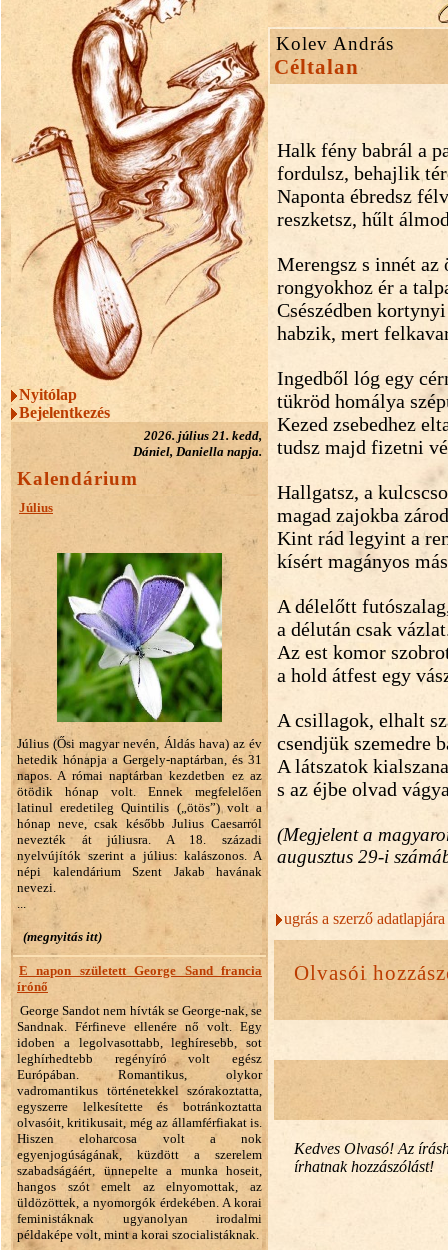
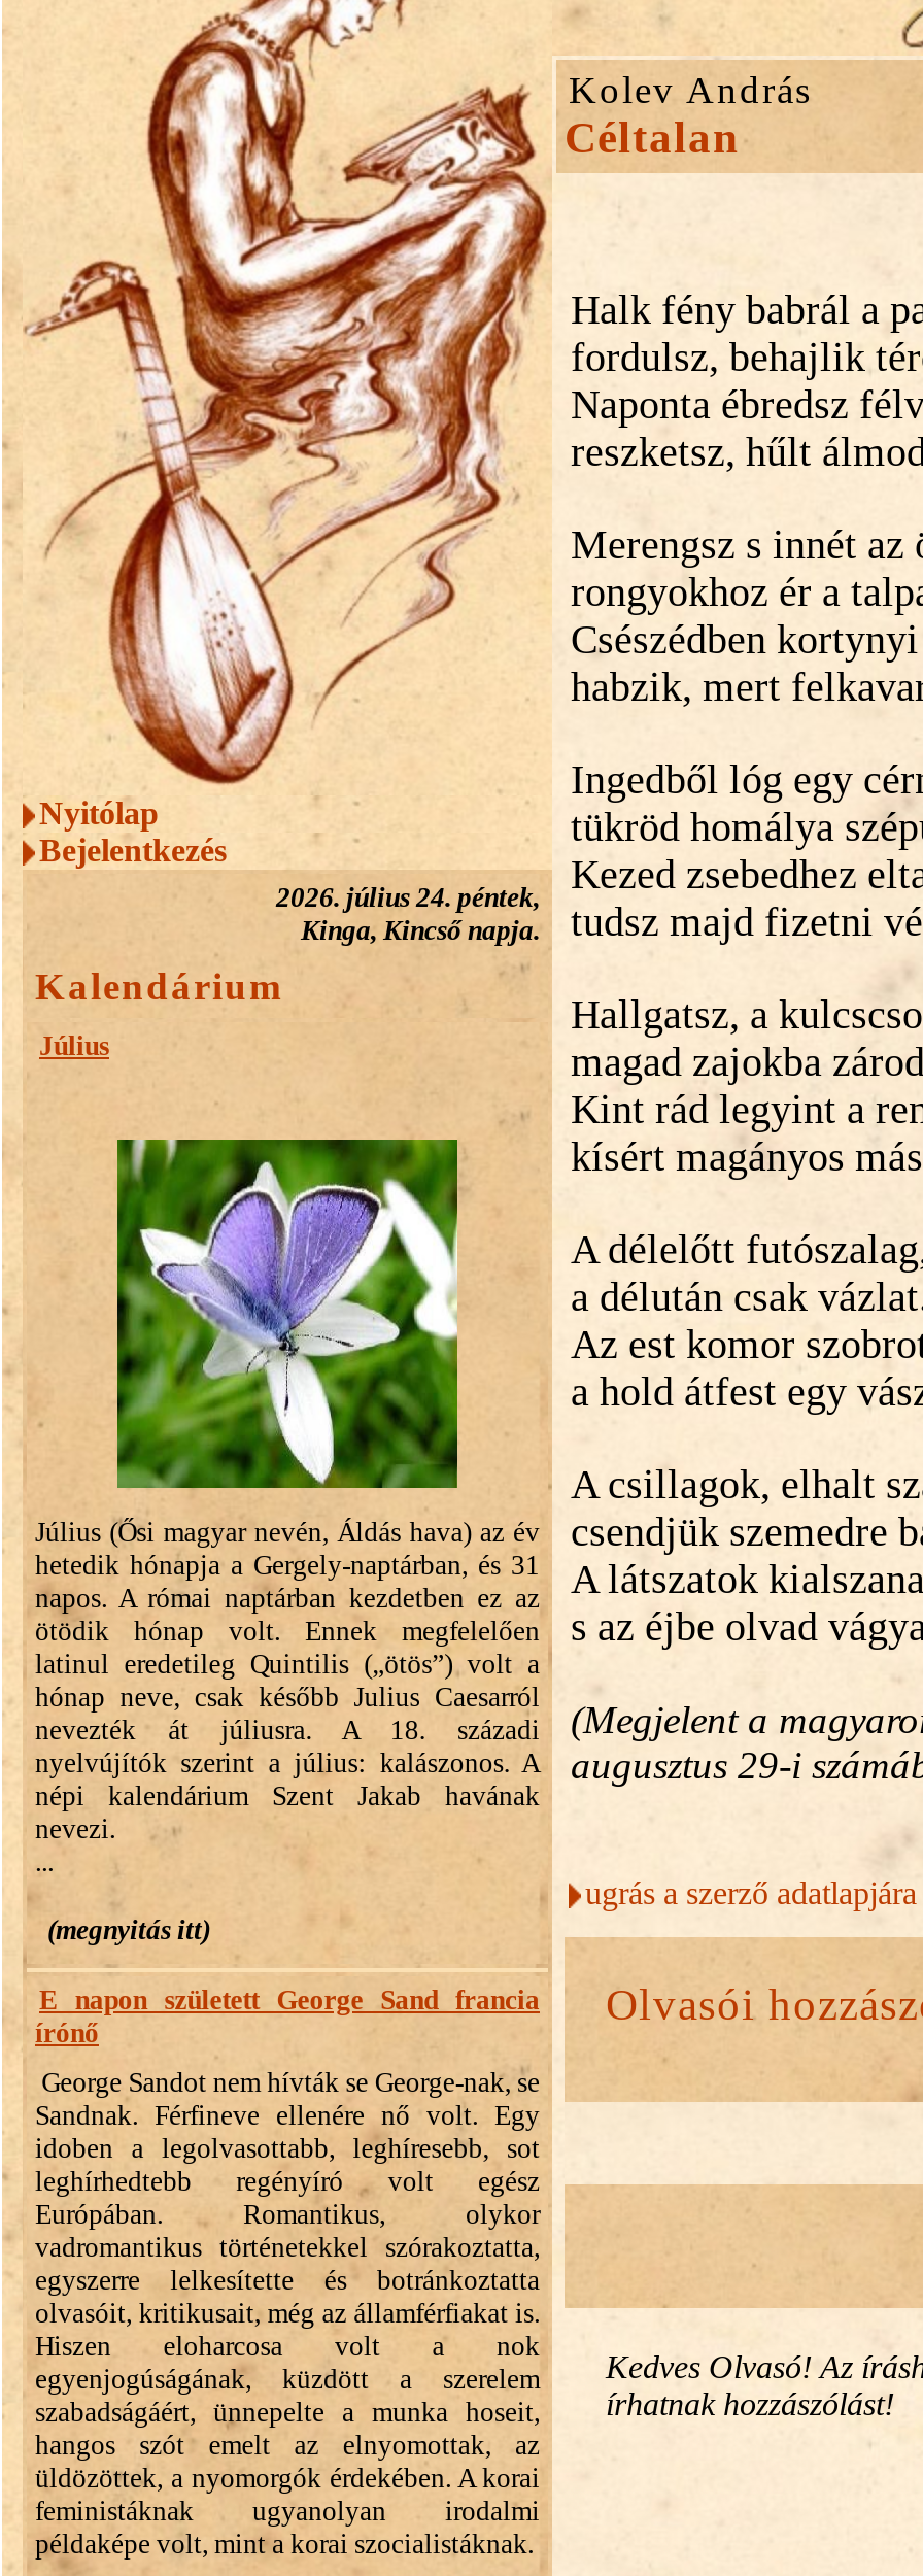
- 2026. július 21. kedd,
+ 2026. július 24. péntek,

- Dániel, Daniella napja.
+ Kinga, Kincső napja.
